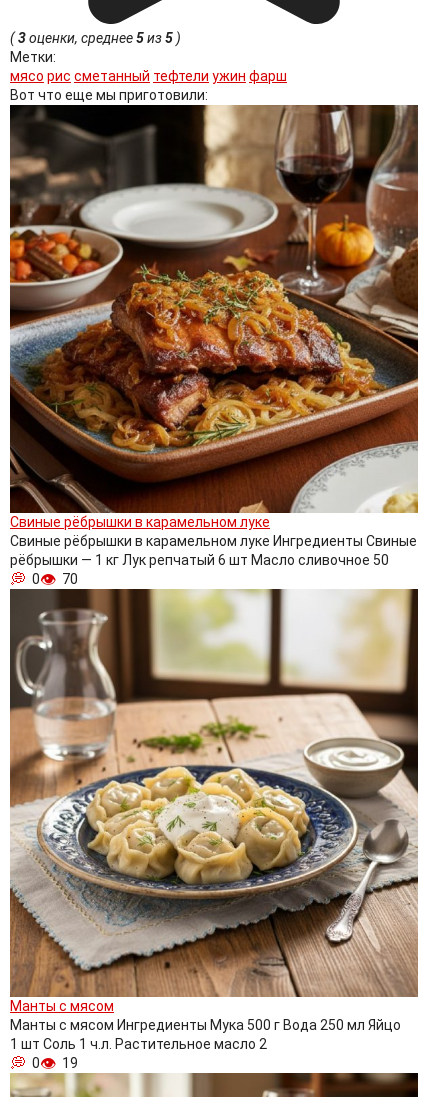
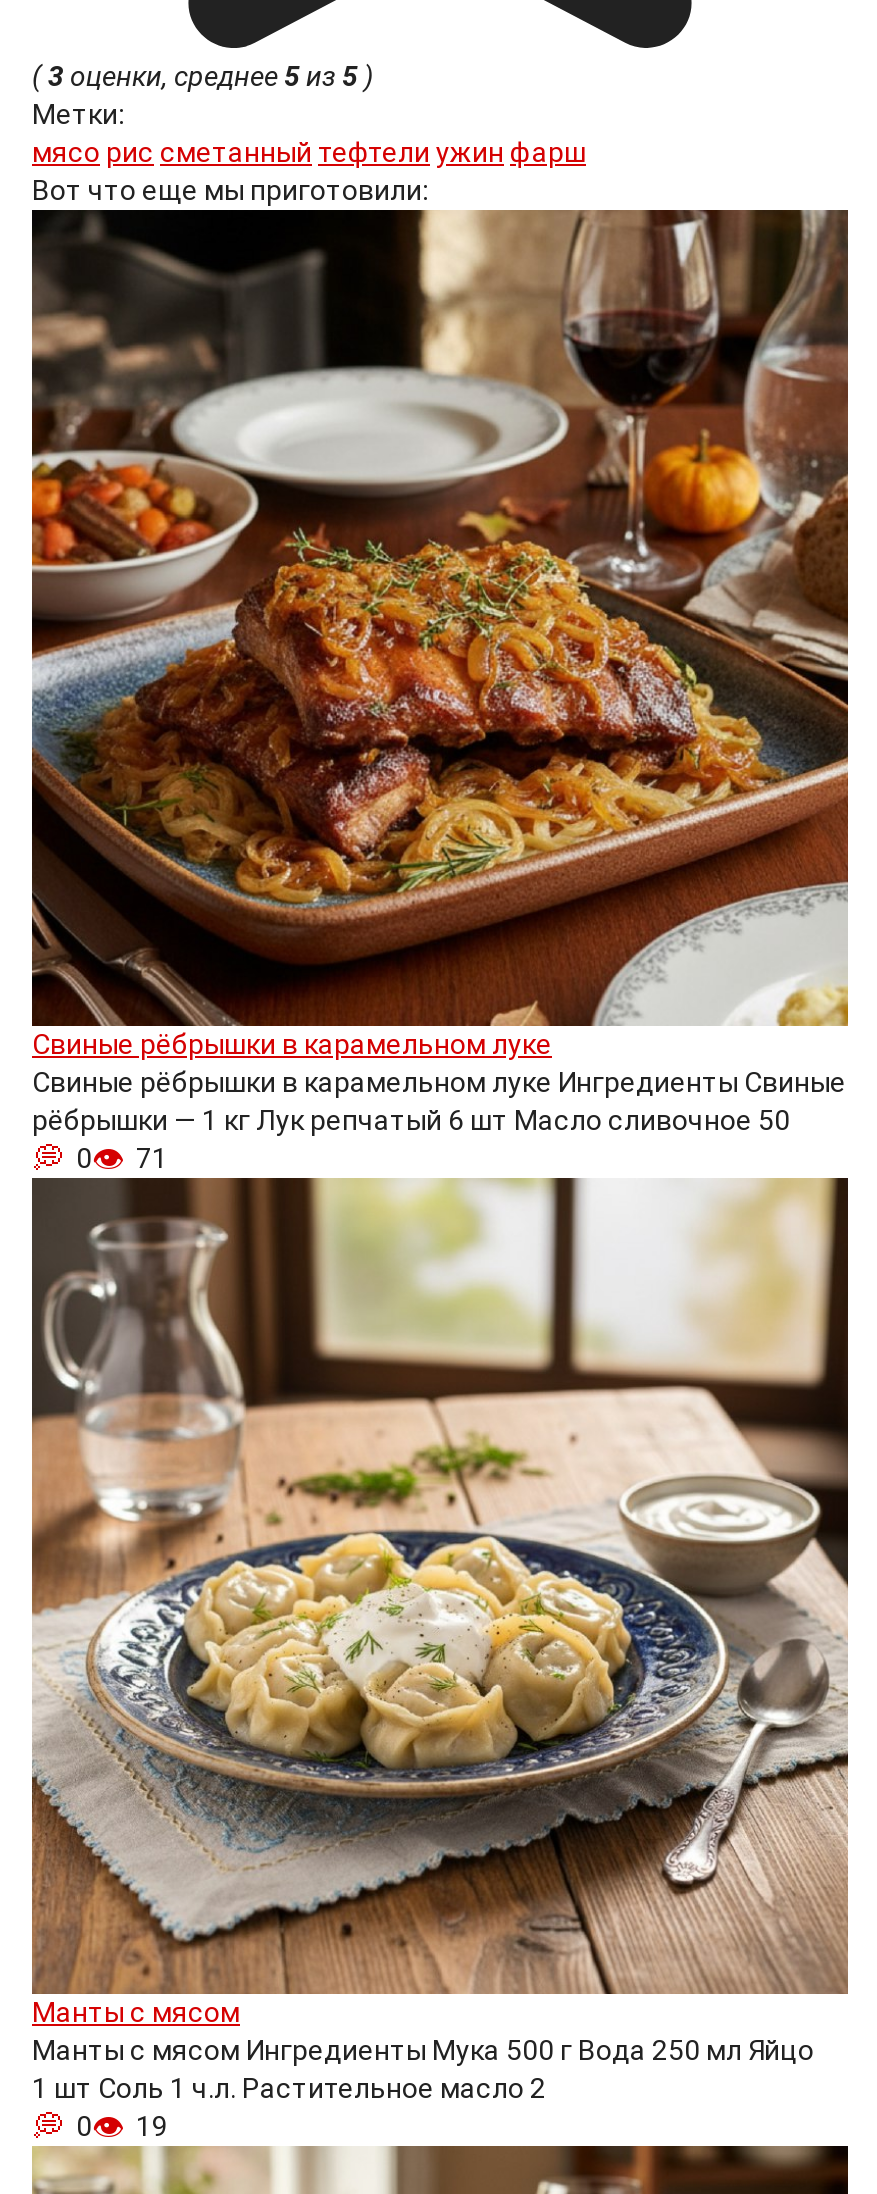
- 0 70
+ 0 71
